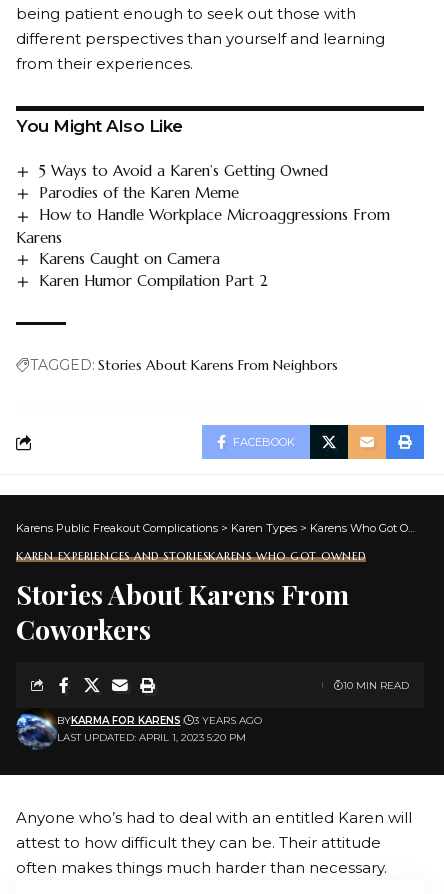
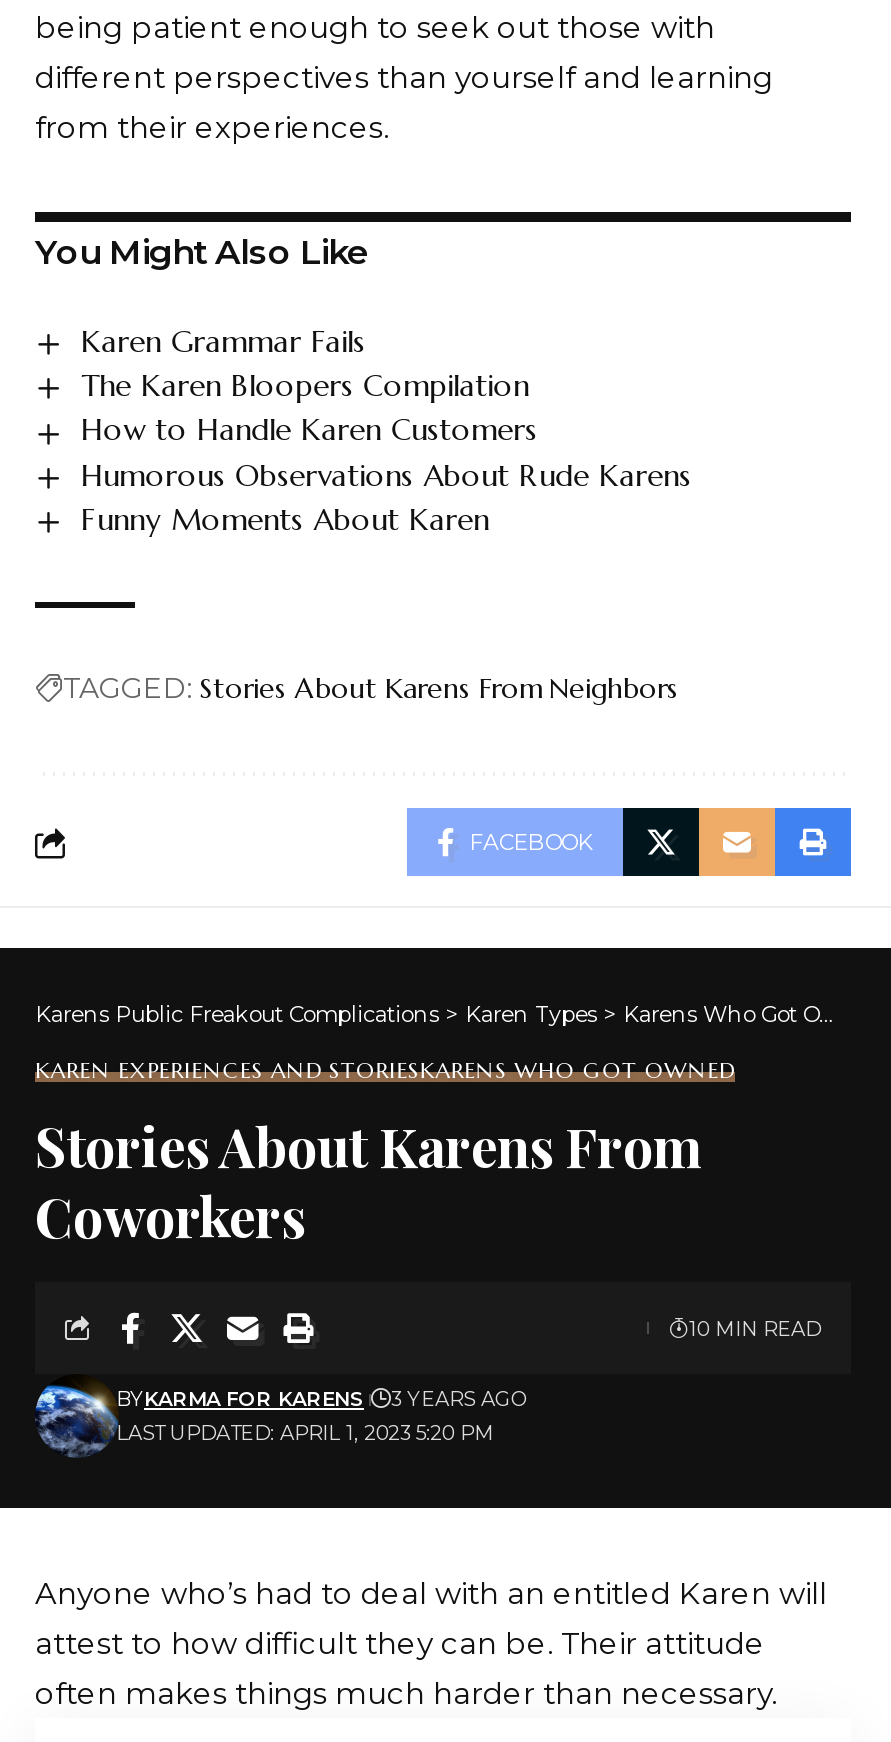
- 5 Ways to Avoid a Karen’s Getting Owned
- Parodies of the Karen Meme
- How to Handle Workplace Microaggressions From
- Karens
- Karens Caught on Camera
- Karen Humor Compilation Part 2
+ Karen Grammar Fails
+ The Karen Bloopers Compilation
+ How to Handle Karen Customers
+ Humorous Observations About Rude Karens
+ Funny Moments About Karen
